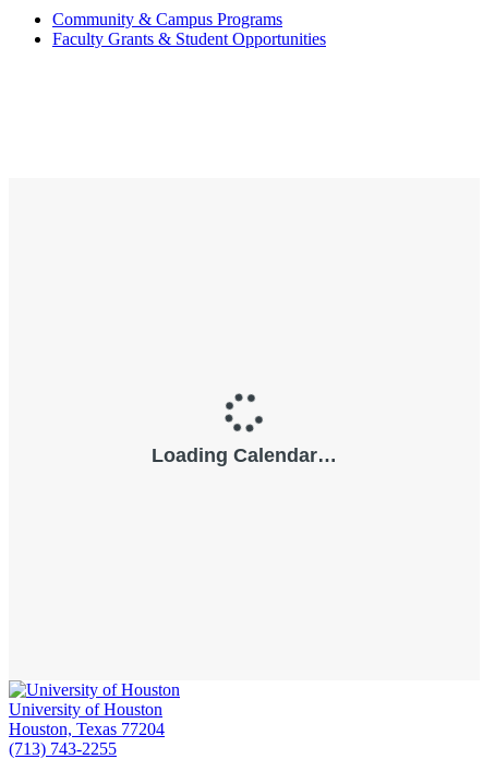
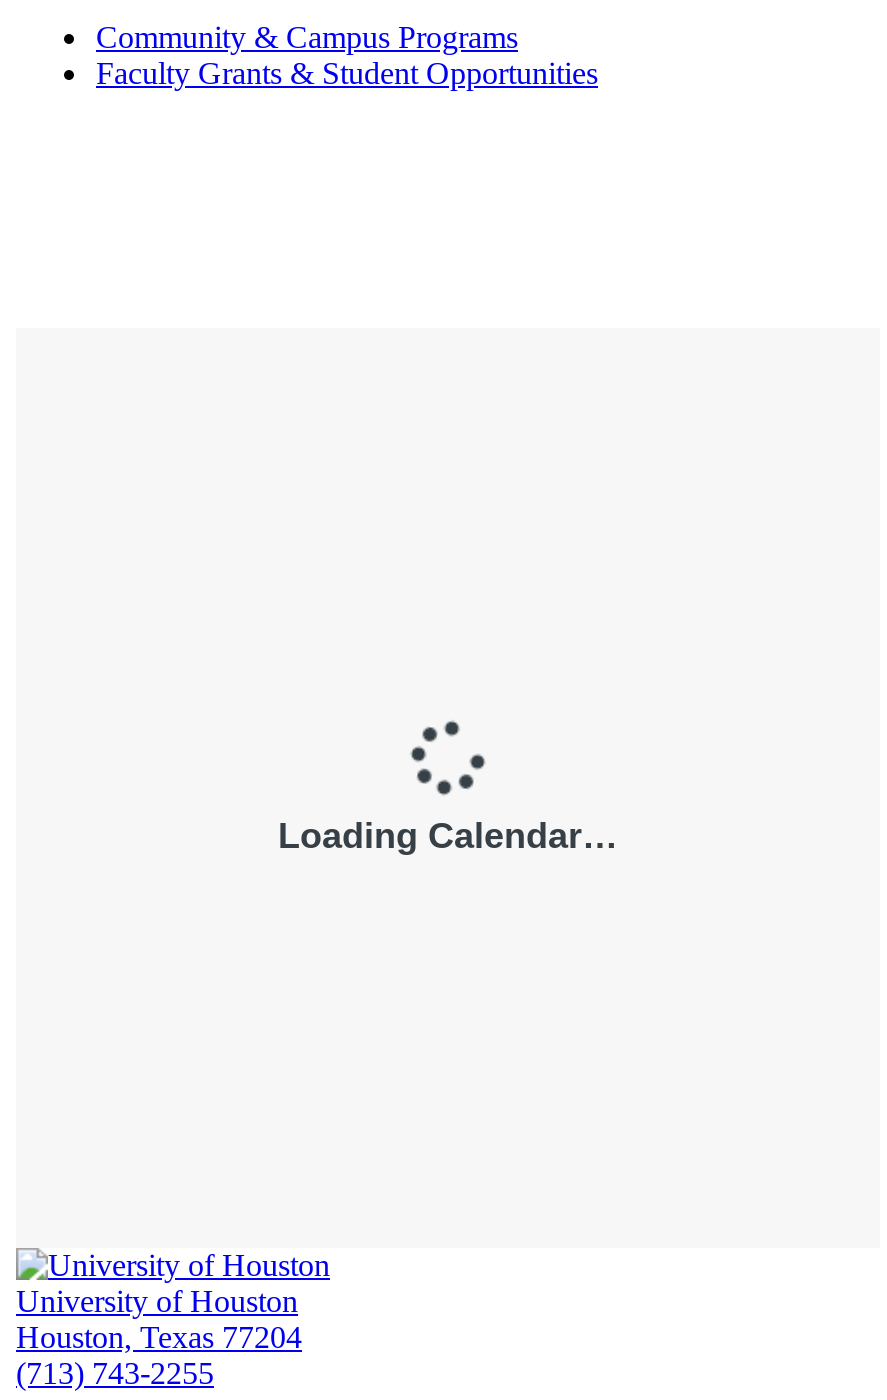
- [image]
+ [image]
